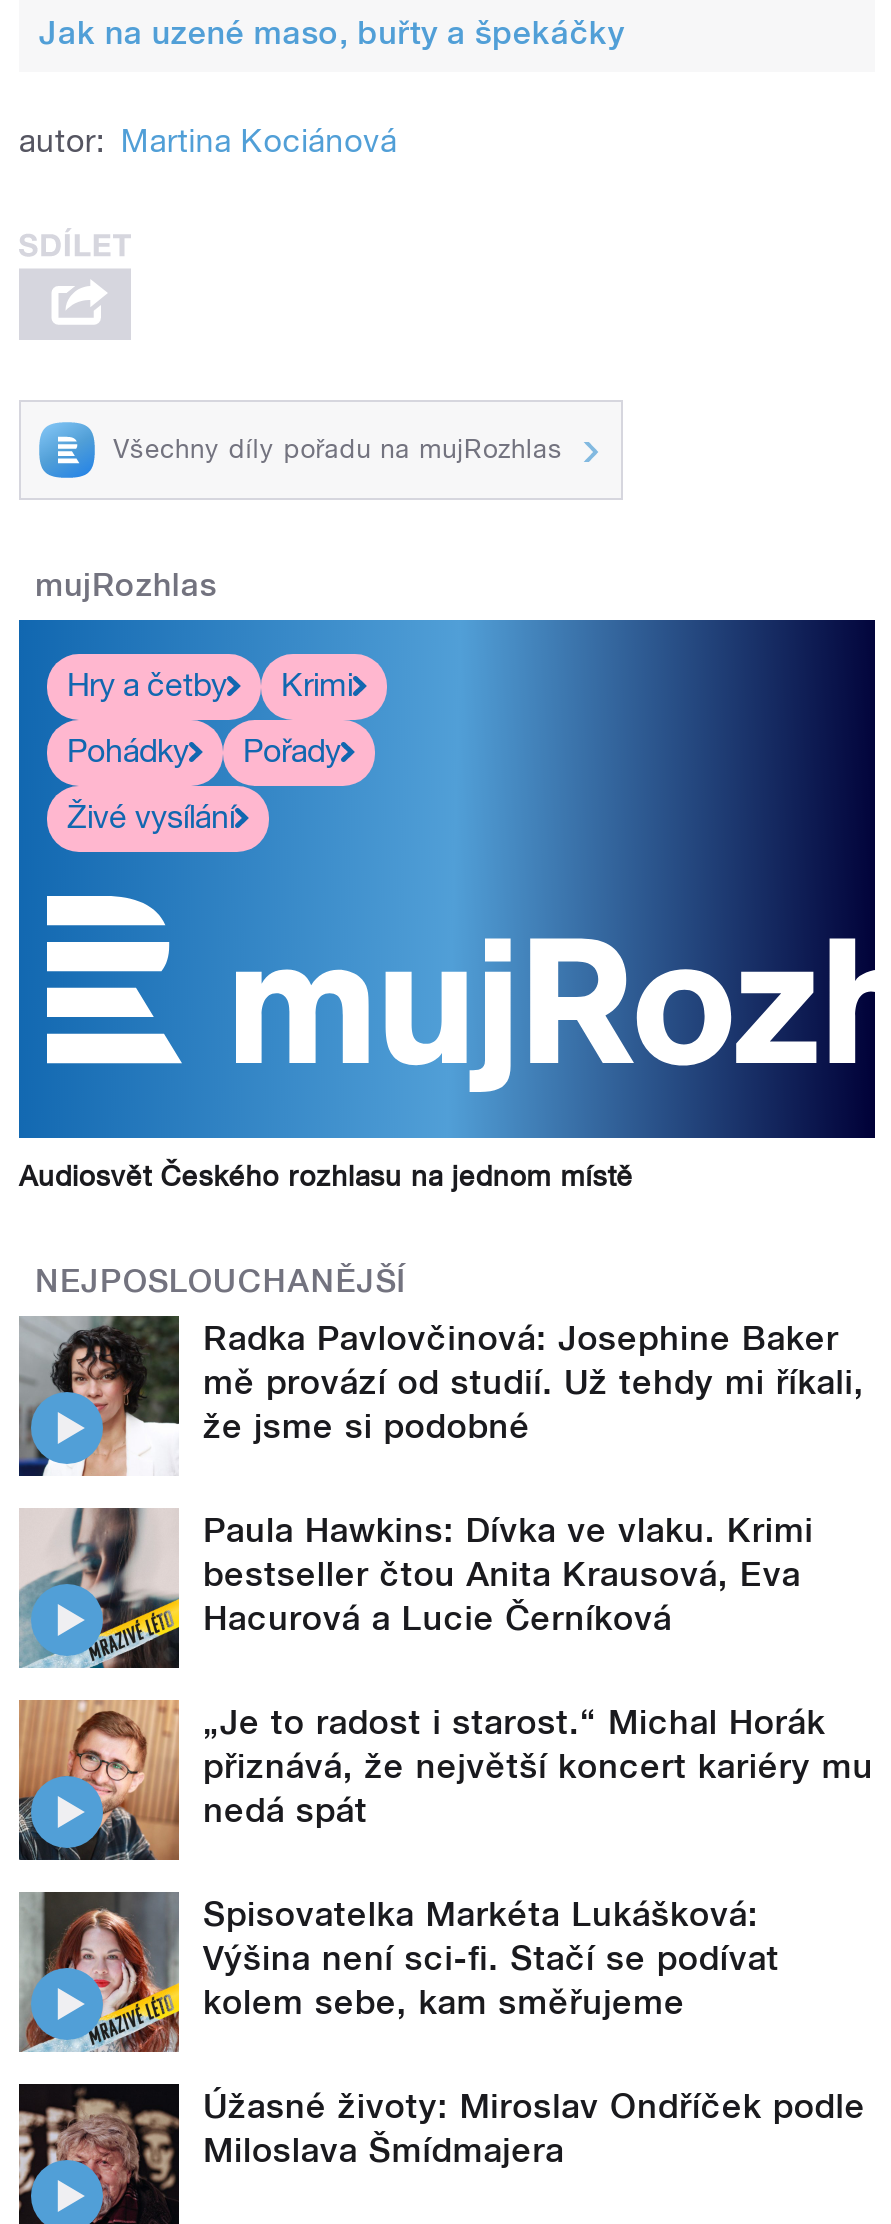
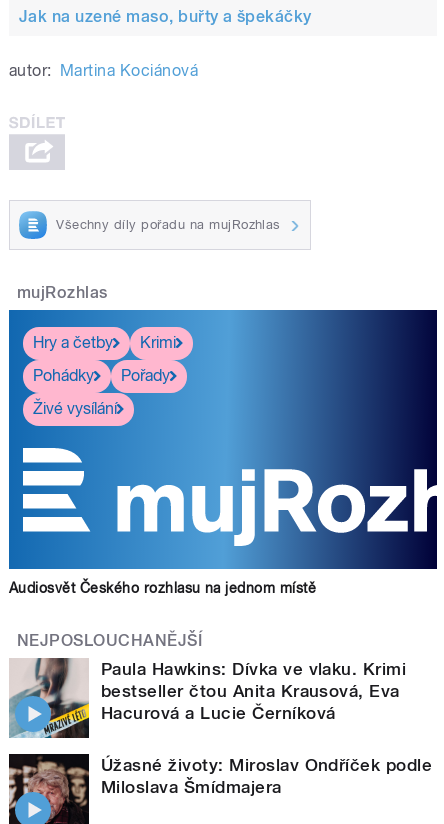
- [image]
- Radka Pavlovčinová: Josephine Baker
- mě provází od studií. Už tehdy mi říkali,
- že jsme si podobné

- [image]
- „Je to radost i starost.“ Michal Horák
- přiznává, že největší koncert kariéry mu
- nedá spát
- Spisovatelka Markéta Lukášková:
- Výšina není sci-fi. Stačí se podívat
- kolem sebe, kam směřujeme

- [image]
